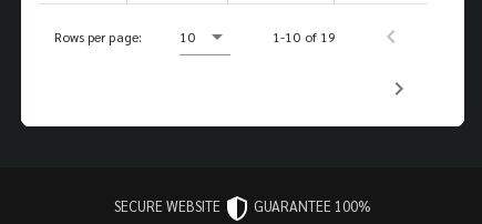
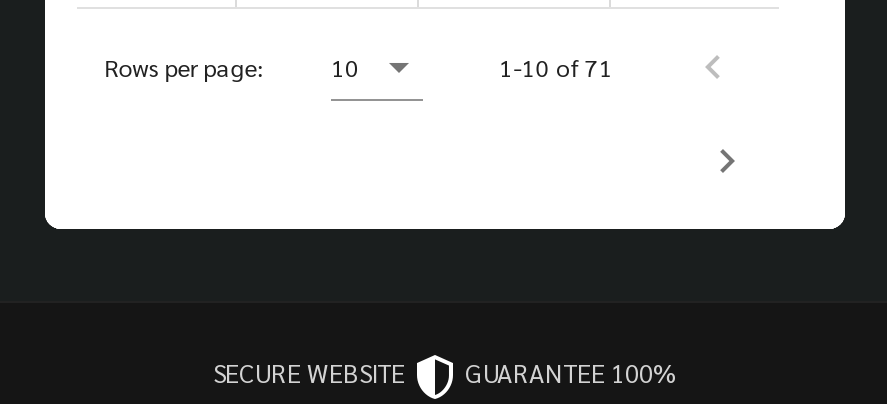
- 1-10 of 19
+ 1-10 of 71
